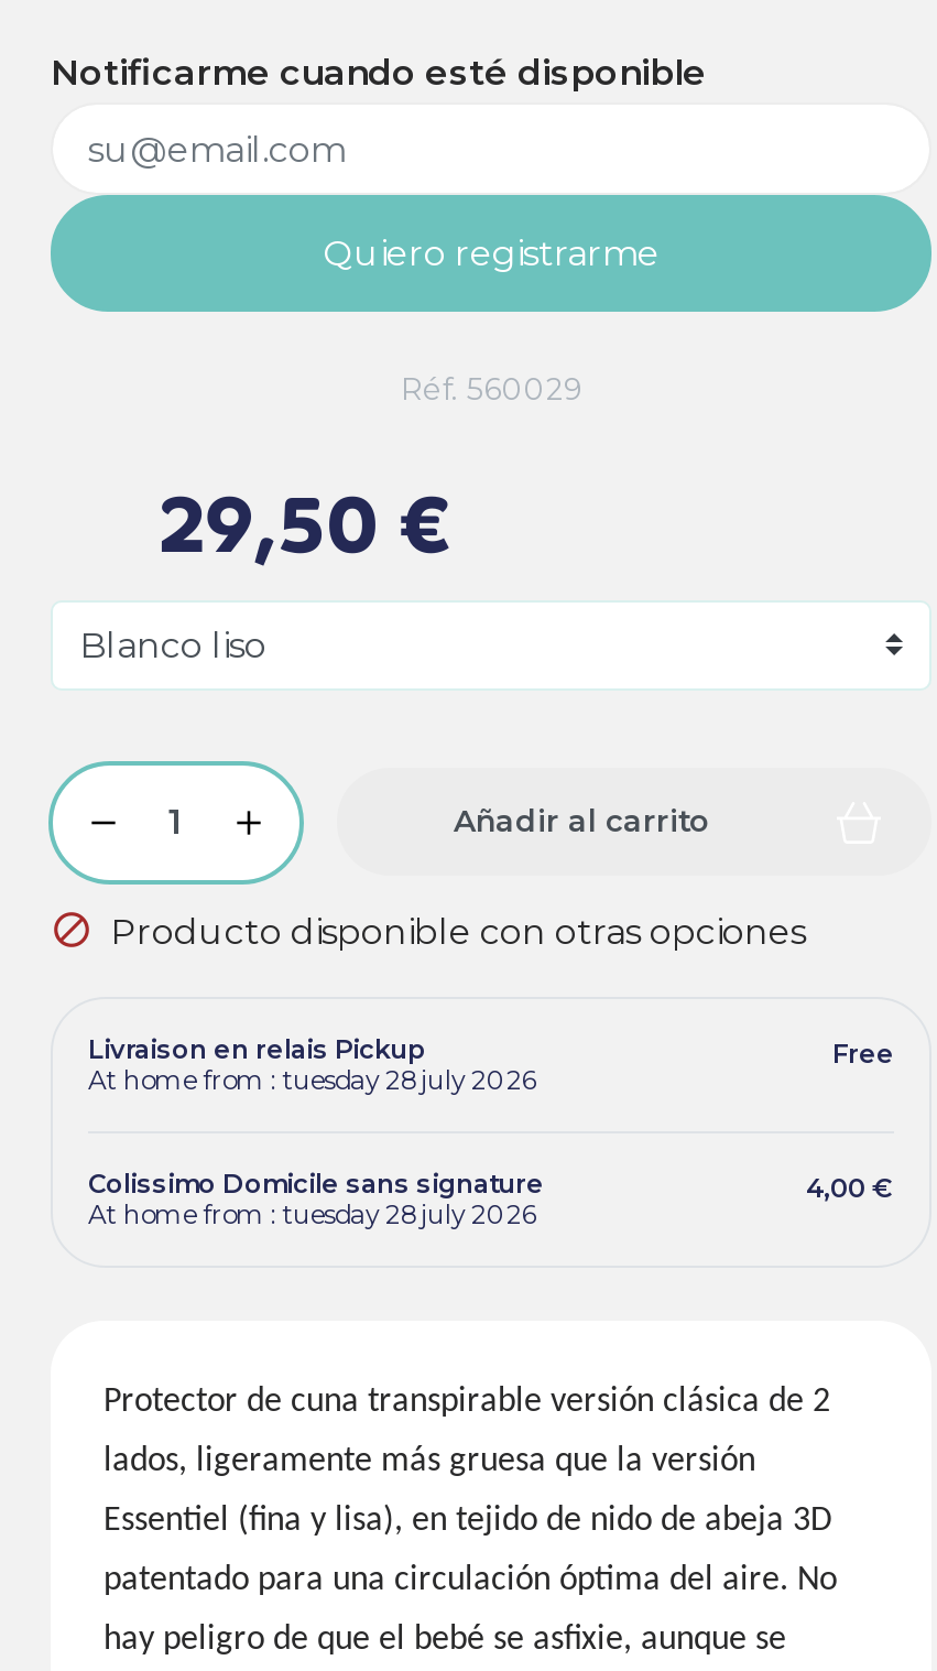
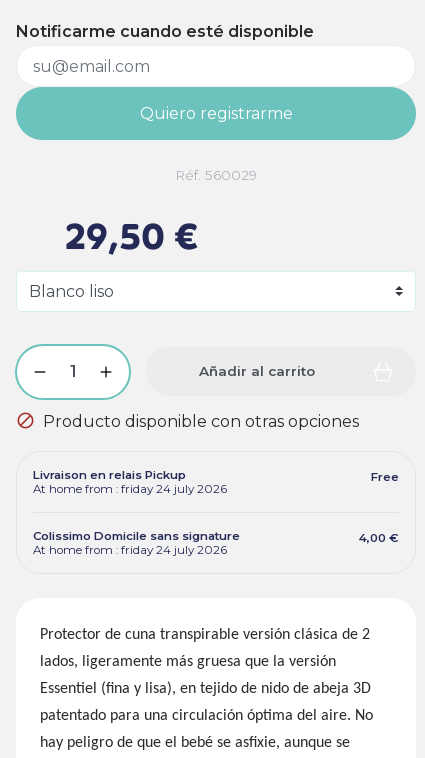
- At home from : tuesday 28 july 2026
+ At home from : friday 24 july 2026

- At home from : tuesday 28 july 2026
+ At home from : friday 24 july 2026
